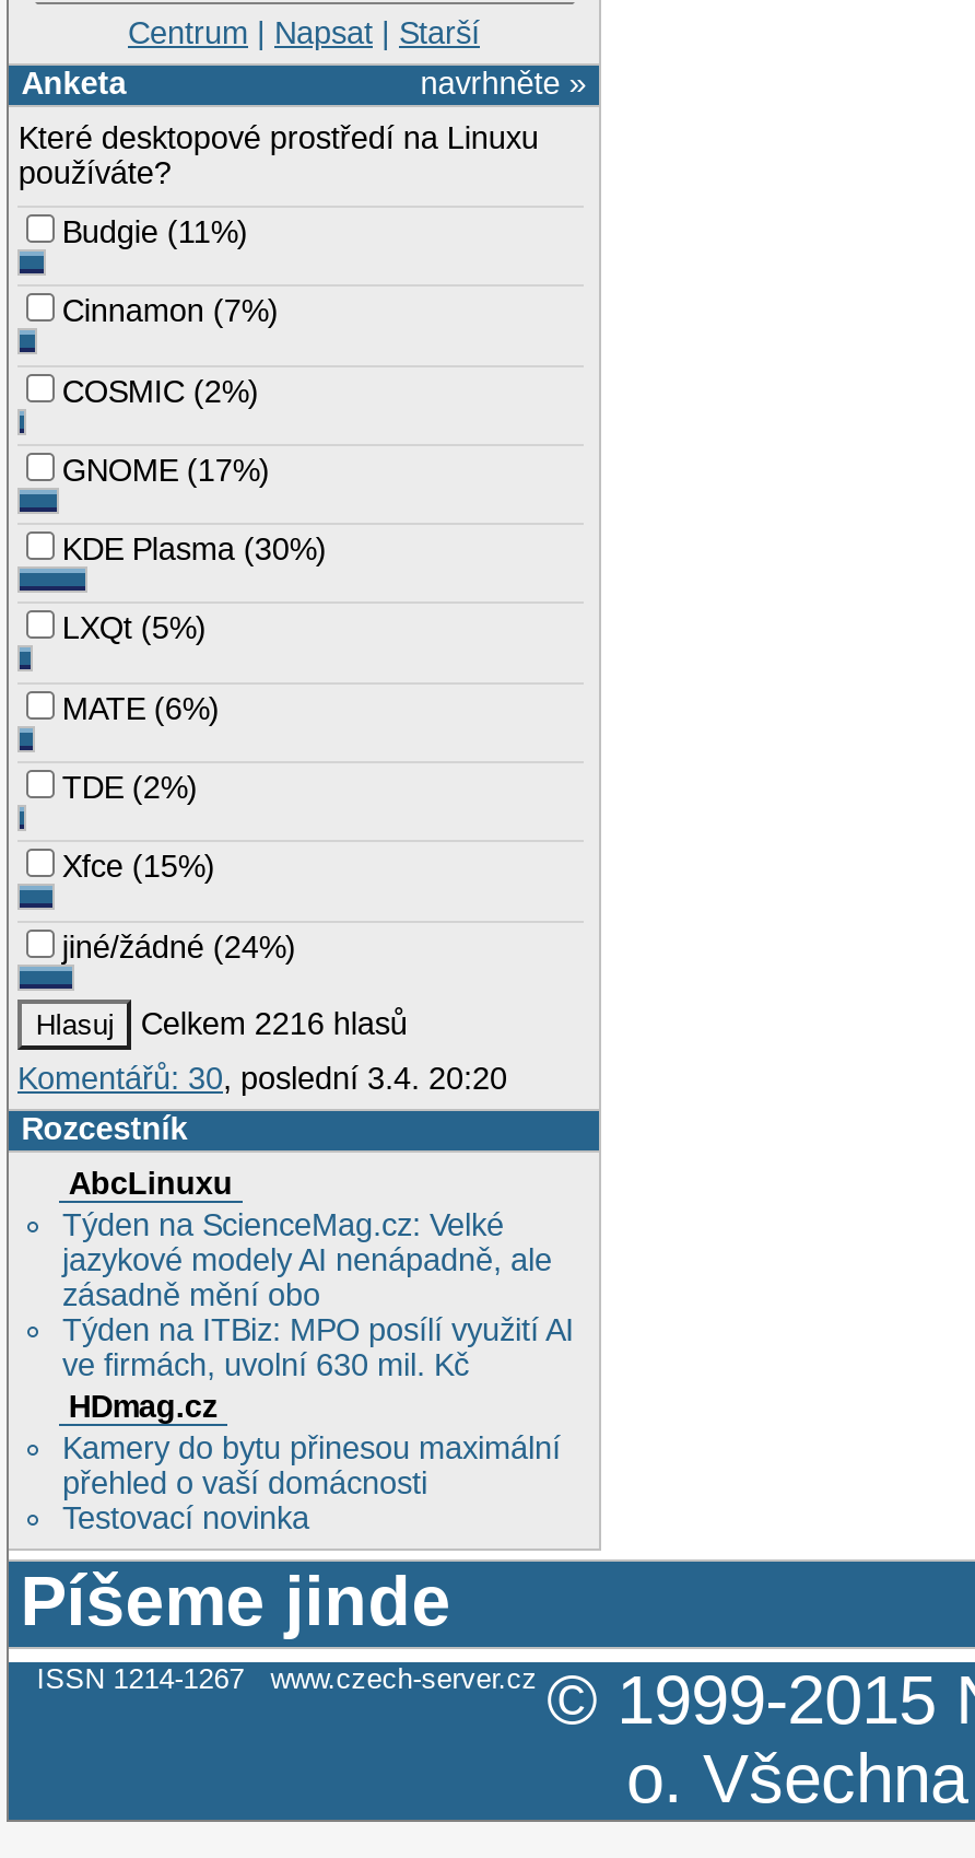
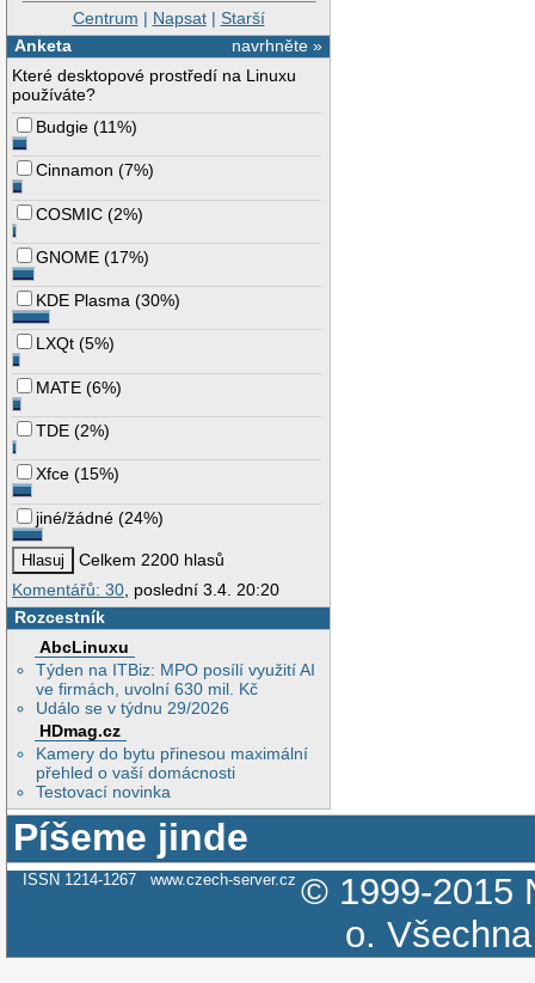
- Celkem 2216 hlasů
+ Celkem 2200 hlasů

- Týden na ScienceMag.cz: Velké
- jazykové modely AI nenápadně, ale
- zásadně mění obo

moved up: Týden na ITBiz: MPO posílí využití AI | ve firmách, uvolní 630 mil. Kč

+ Událo se v týdnu 29/2026
